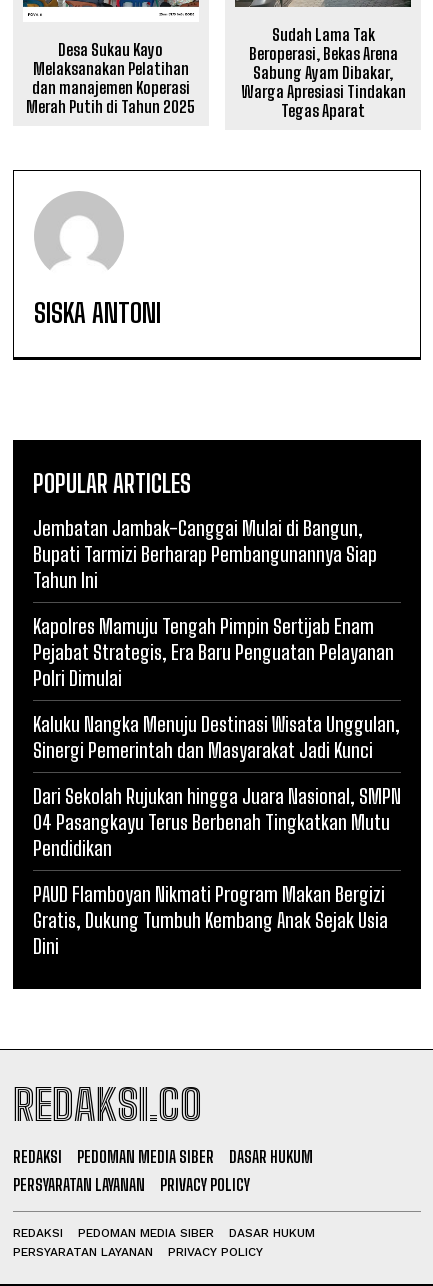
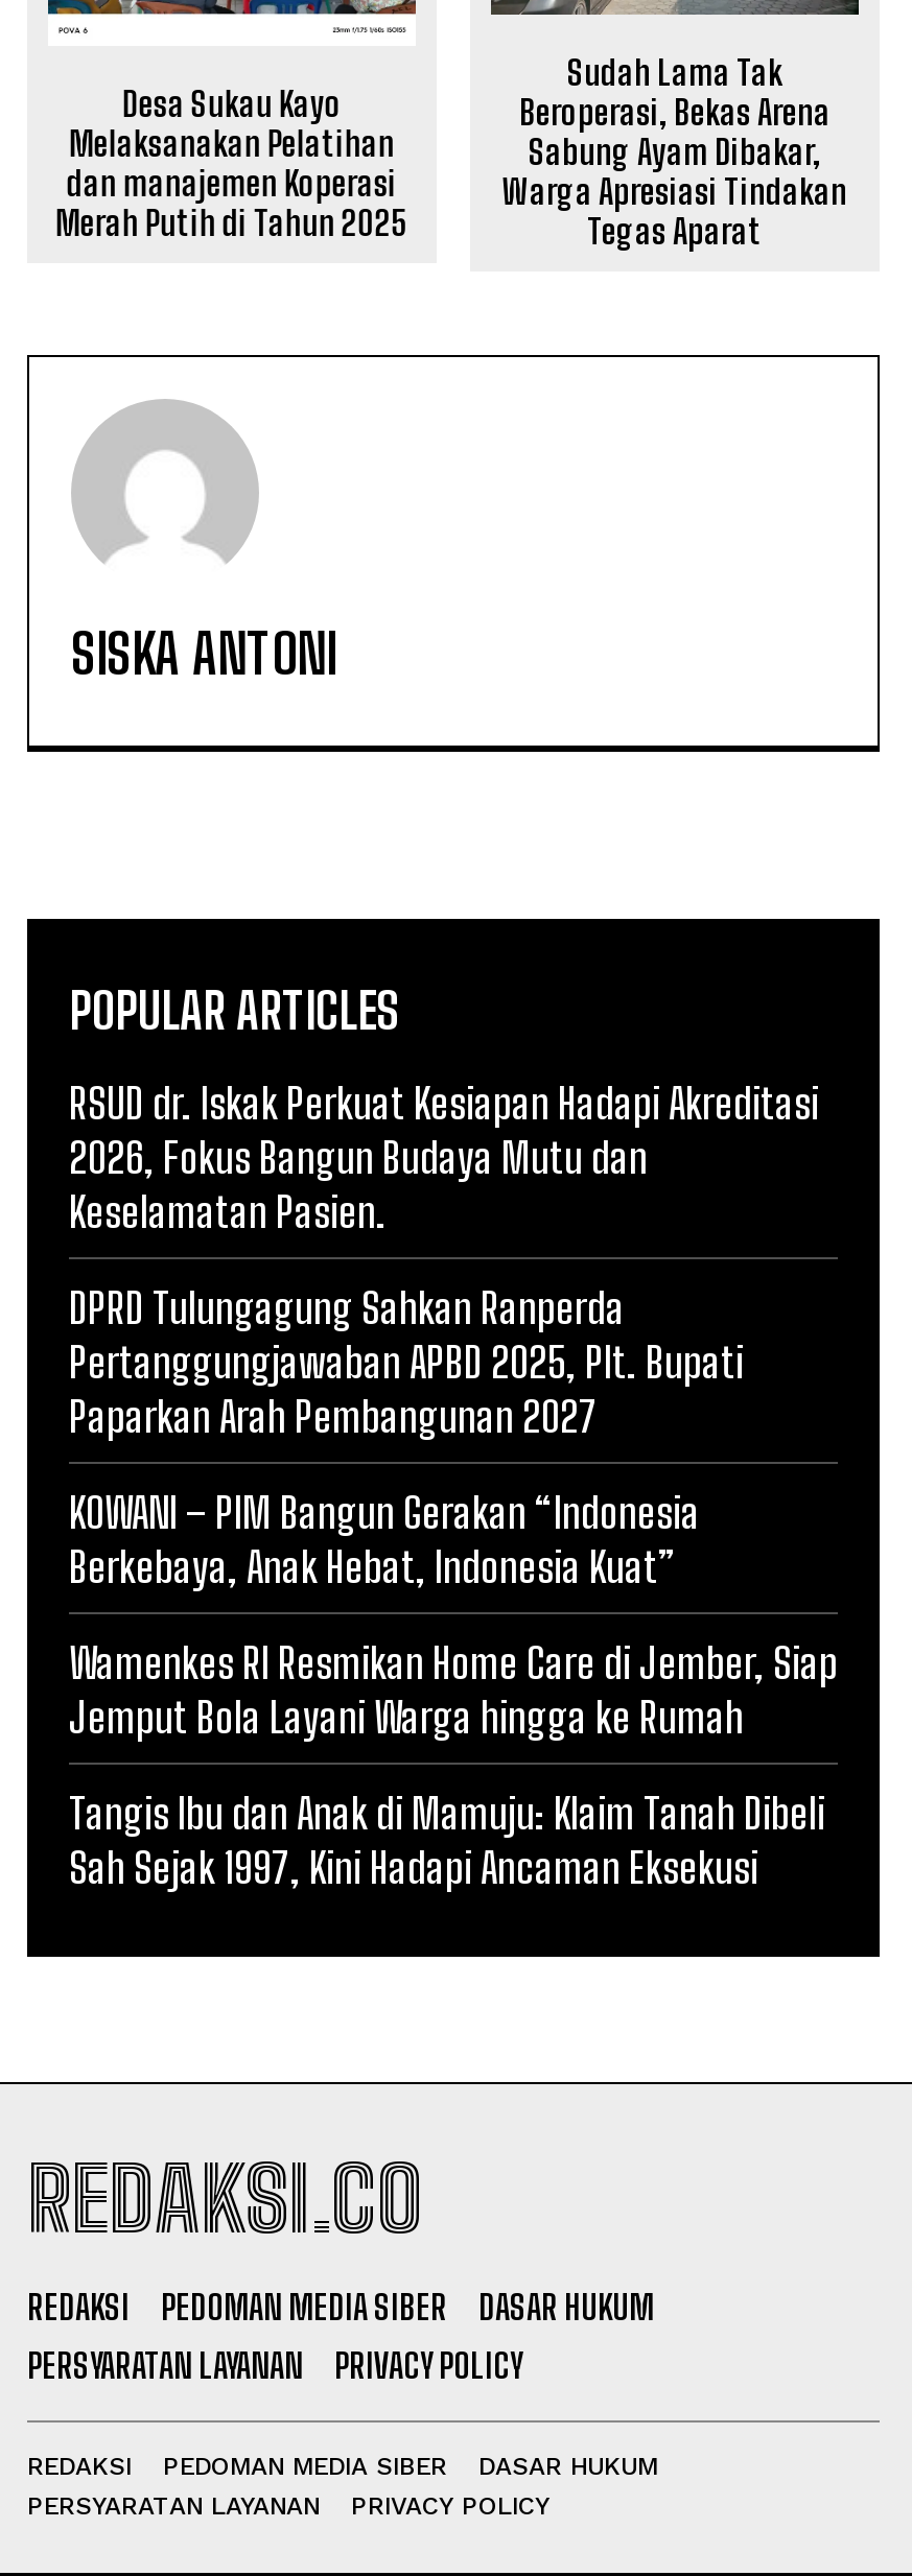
- Jembatan Jambak-Canggai Mulai di Bangun,
- Bupati Tarmizi Berharap Pembangunannya Siap
- Tahun Ini
+ RSUD dr. Iskak Perkuat Kesiapan Hadapi Akreditasi
+ 2026, Fokus Bangun Budaya Mutu dan
+ Keselamatan Pasien.

- Kapolres Mamuju Tengah Pimpin Sertijab Enam
- Pejabat Strategis, Era Baru Penguatan Pelayanan
- Polri Dimulai
+ DPRD Tulungagung Sahkan Ranperda
+ Pertanggungjawaban APBD 2025, Plt. Bupati
+ Paparkan Arah Pembangunan 2027

- Kaluku Nangka Menuju Destinasi Wisata Unggulan,
- Sinergi Pemerintah dan Masyarakat Jadi Kunci
+ KOWANI – PIM Bangun Gerakan “Indonesia
+ Berkebaya, Anak Hebat, Indonesia Kuat”

- Dari Sekolah Rujukan hingga Juara Nasional, SMPN
- 04 Pasangkayu Terus Berbenah Tingkatkan Mutu
- Pendidikan
+ Wamenkes RI Resmikan Home Care di Jember, Siap
+ Jemput Bola Layani Warga hingga ke Rumah

- PAUD Flamboyan Nikmati Program Makan Bergizi
- Gratis, Dukung Tumbuh Kembang Anak Sejak Usia
- Dini
+ Tangis Ibu dan Anak di Mamuju: Klaim Tanah Dibeli
+ Sah Sejak 1997, Kini Hadapi Ancaman Eksekusi
